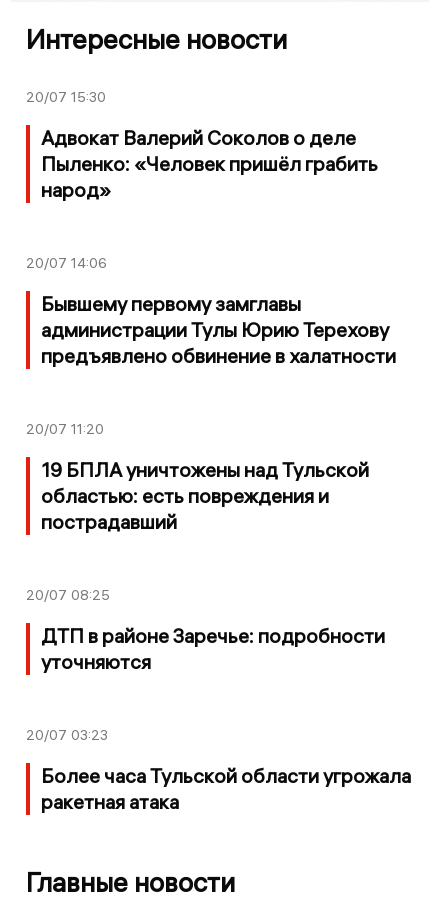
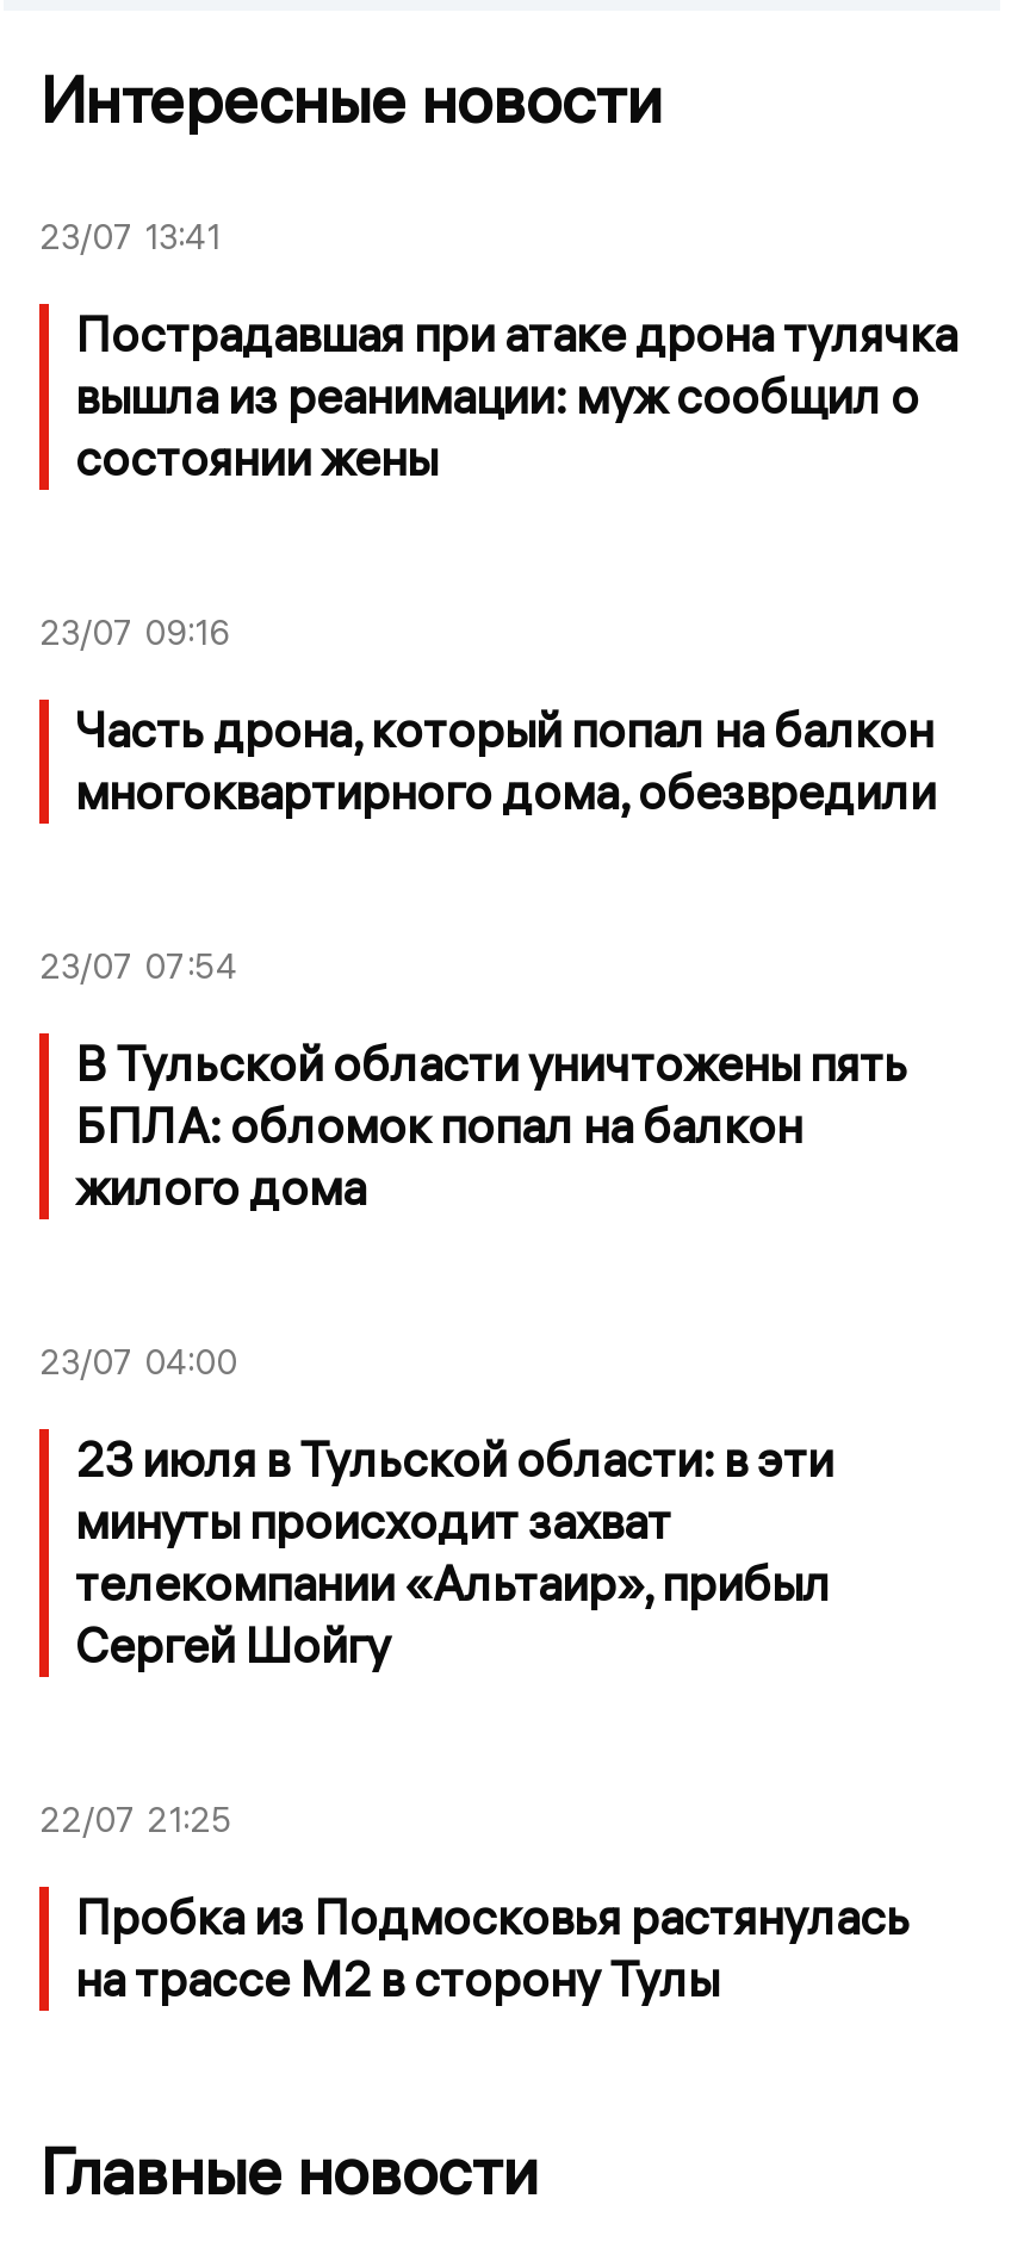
- 20/07 15:30
+ 23/07 13:41

- Адвокат Валерий Соколов о деле
- Пыленко: «Человек пришёл грабить
- народ»
+ Пострадавшая при атаке дрона тулячка
+ вышла из реанимации: муж сообщил о
+ состоянии жены

- 20/07 14:06
+ 23/07 09:16

- Бывшему первому замглавы
- администрации Тулы Юрию Терехову
- предъявлено обвинение в халатности
+ Часть дрона, который попал на балкон
+ многоквартирного дома, обезвредили

- 20/07 11:20
+ 23/07 07:54

- 19 БПЛА уничтожены над Тульской
- областью: есть повреждения и
- пострадавший
+ В Тульской области уничтожены пять
+ БПЛА: обломок попал на балкон
+ жилого дома

- 20/07 08:25
+ 23/07 04:00

- ДТП в районе Заречье: подробности
- уточняются
+ 23 июля в Тульской области: в эти
+ минуты происходит захват
+ телекомпании «Альтаир», прибыл
+ Сергей Шойгу

- 20/07 03:23
+ 22/07 21:25

- Более часа Тульской области угрожала
- ракетная атака
+ Пробка из Подмосковья растянулась
+ на трассе М2 в сторону Тулы
